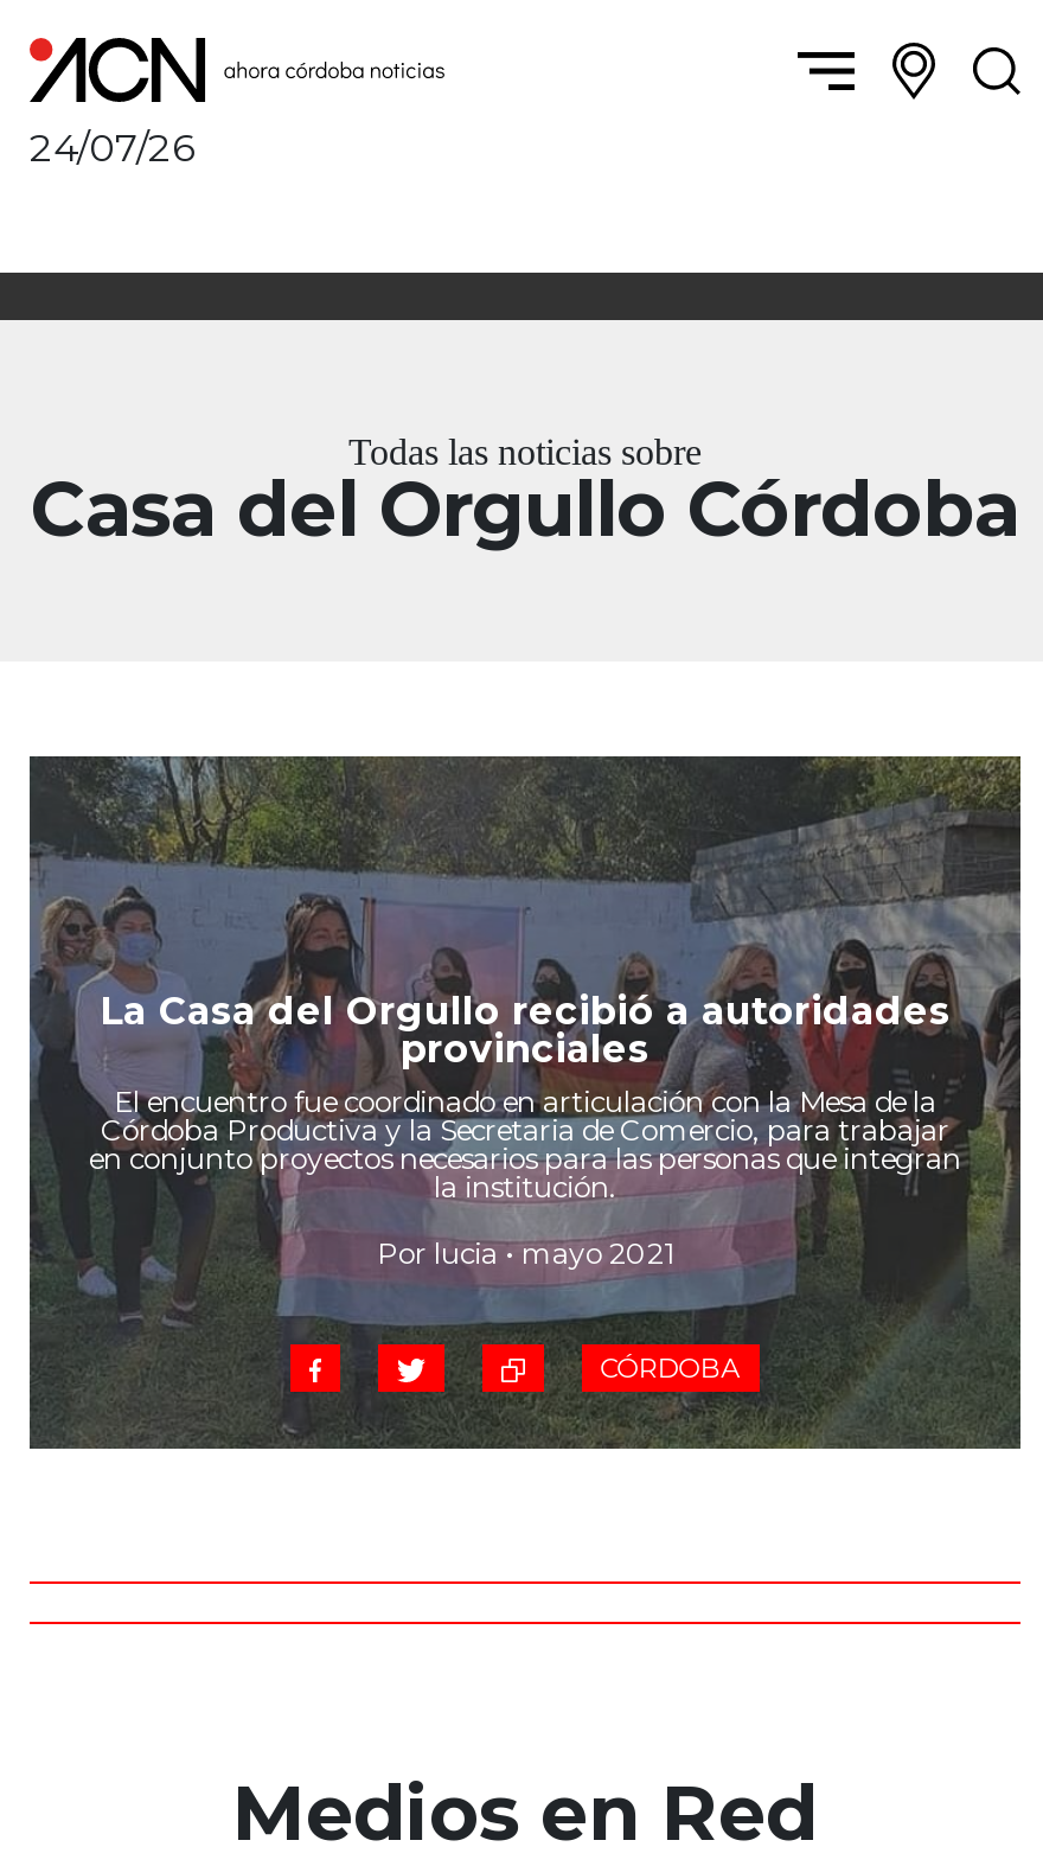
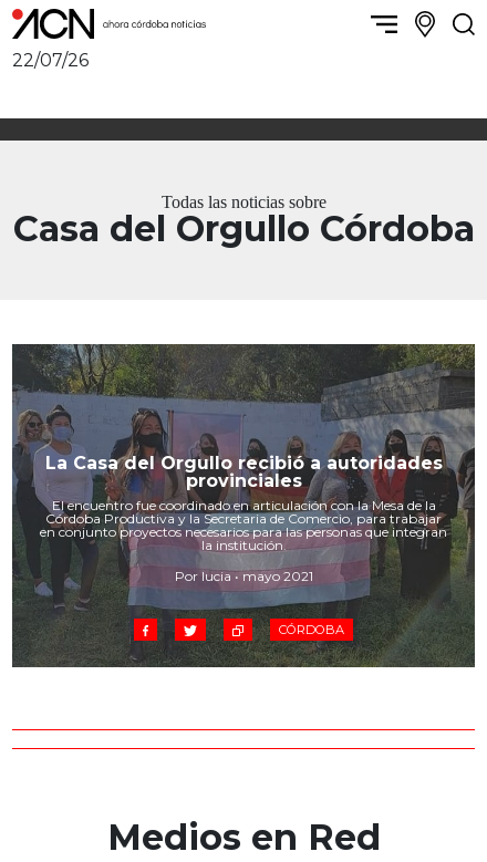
- 24/07/26
+ 22/07/26
